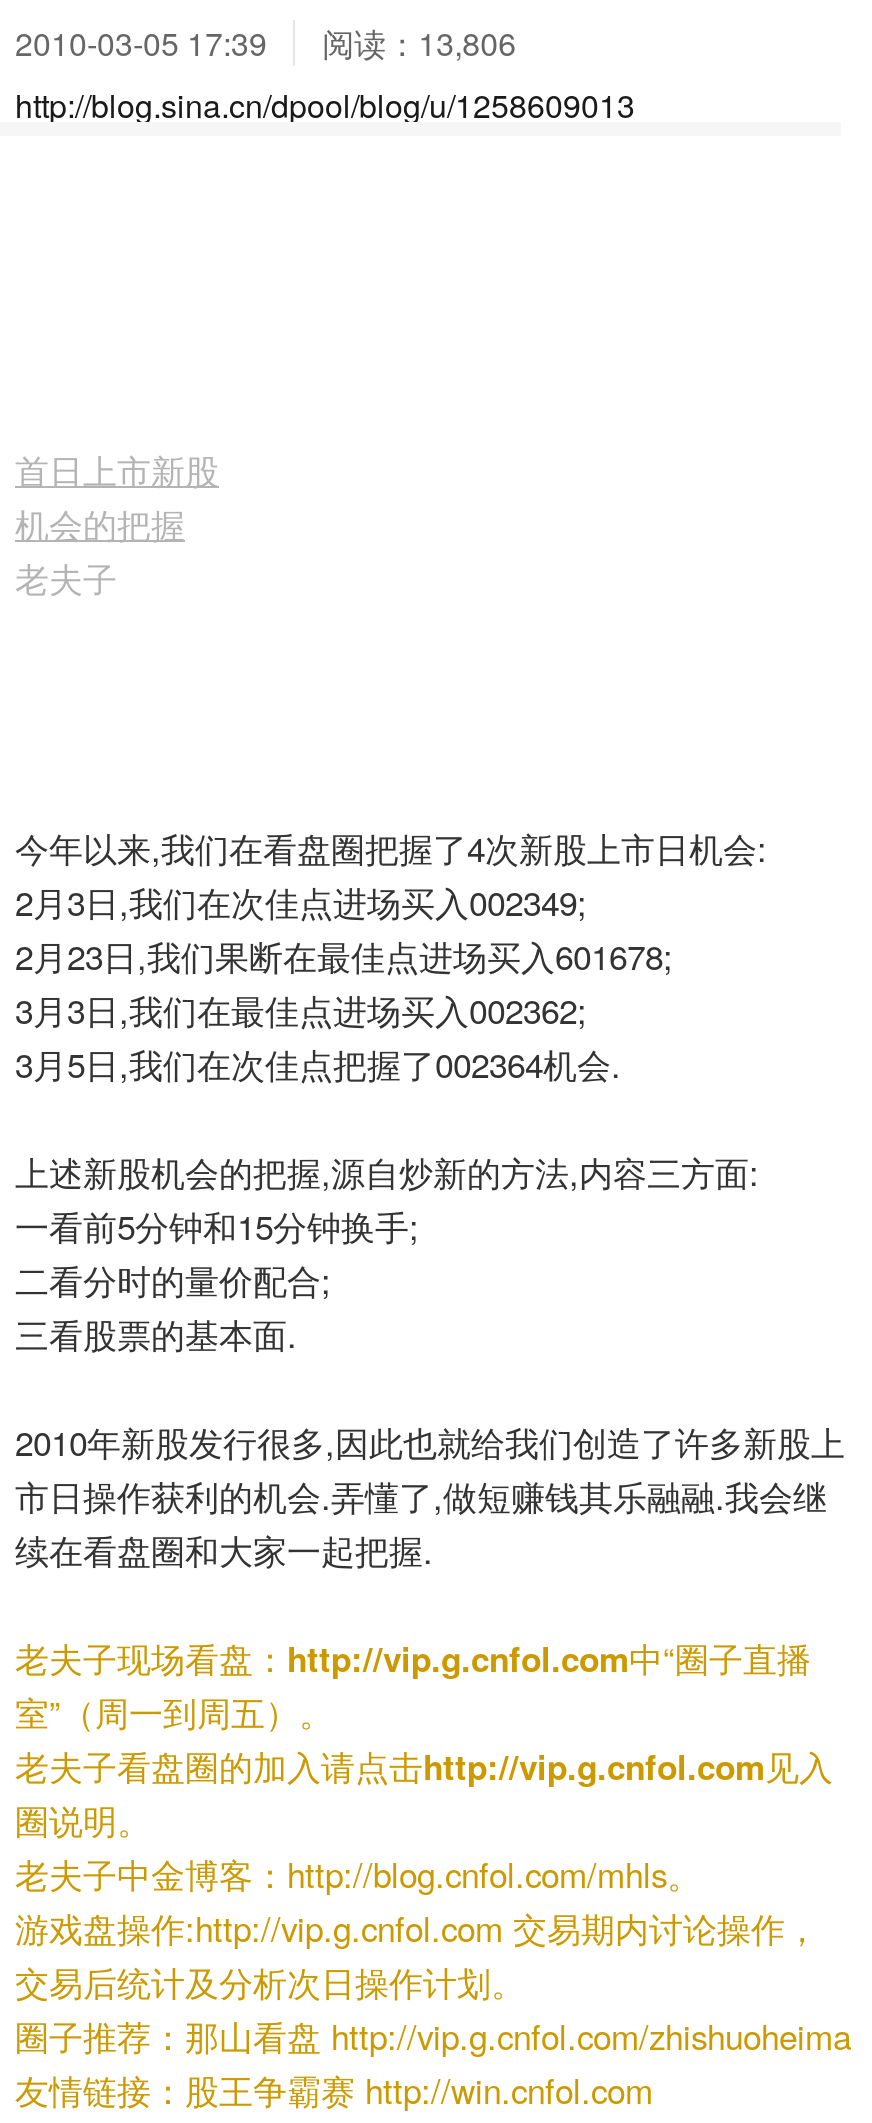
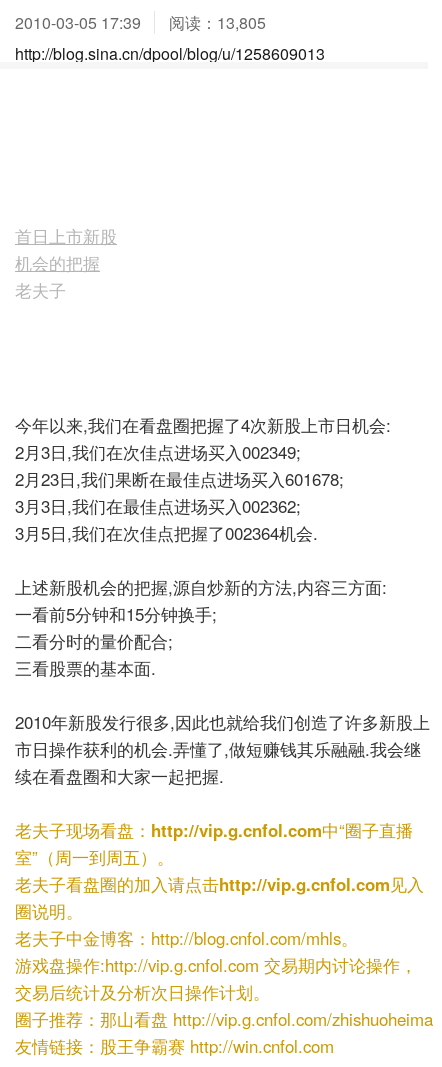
- 2010-03-05 17:39 阅读：13,806
+ 2010-03-05 17:39 阅读：13,805
